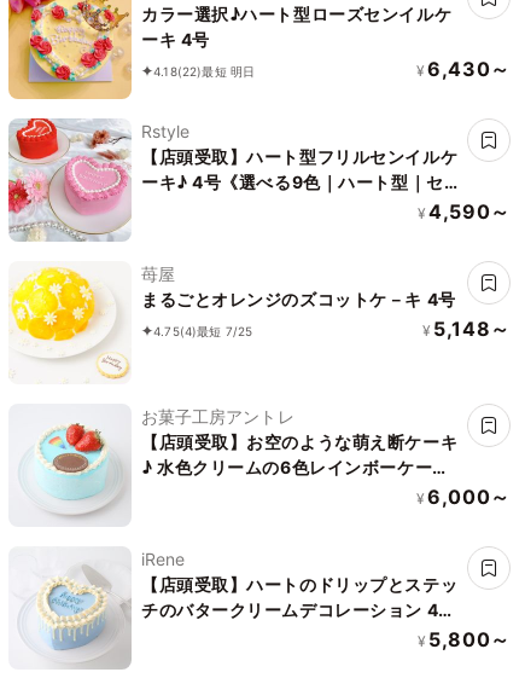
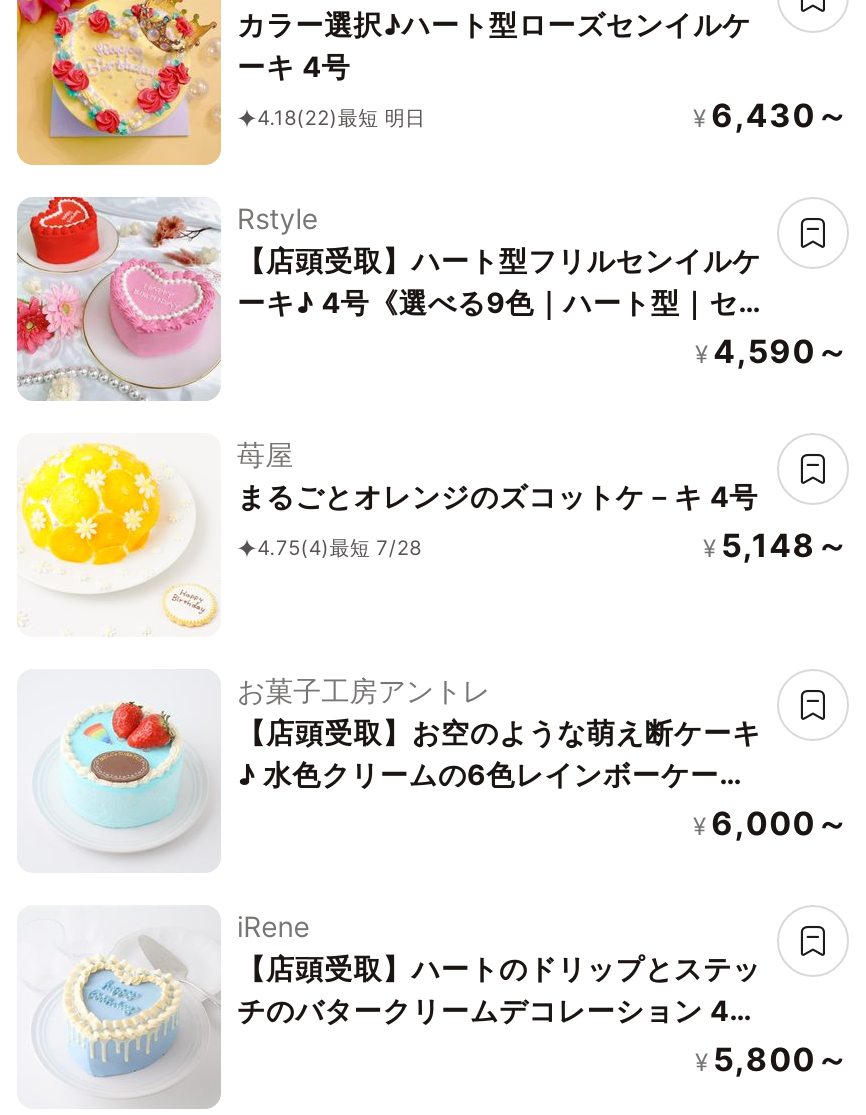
- 4.75(4)最短 7/25
+ 4.75(4)最短 7/28
